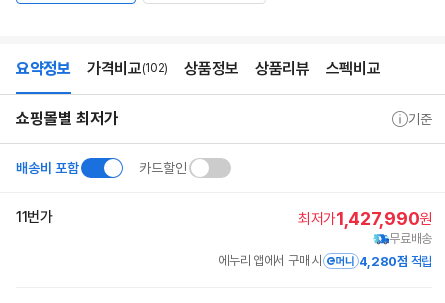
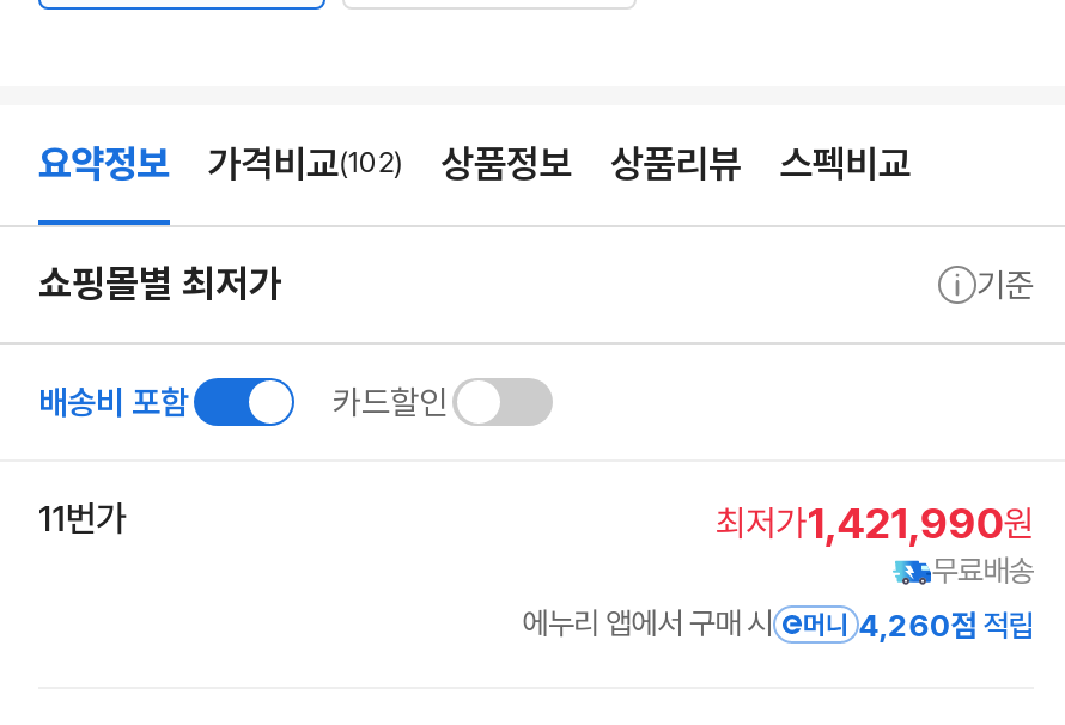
- 최저가1,427,990원
+ 최저가1,421,990원

- 4,280점 적립
+ 4,260점 적립
